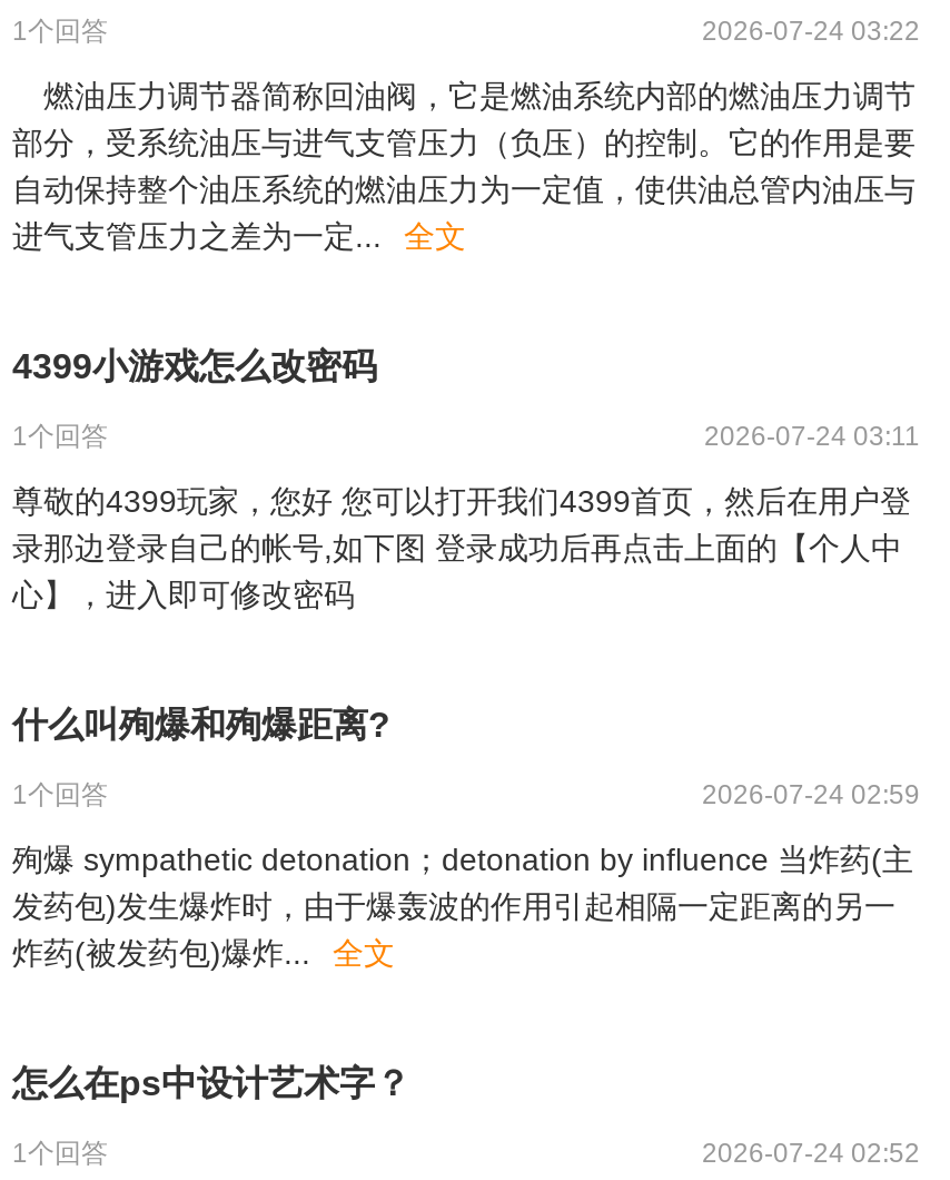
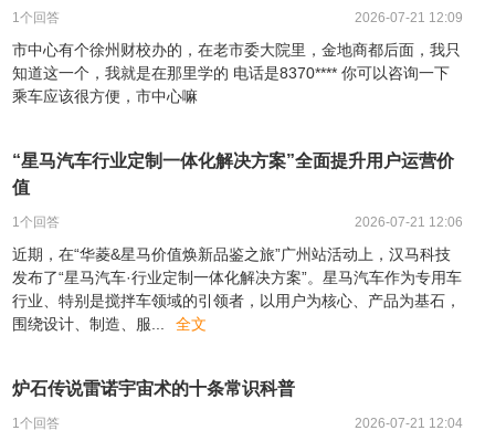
- 2026-07-24 03:22
+ 2026-07-21 12:09

- 燃油压力调节器简称回油阀，它是燃油系统内部的燃油压力调节
- 部分，受系统油压与进气支管压力（负压）的控制。它的作用是要
- 自动保持整个油压系统的燃油压力为一定值，使供油总管内油压与
- 进气支管压力之差为一定...
- 全文
+ 市中心有个徐州财校办的，在老市委大院里，金地商都后面，我只
+ 知道这一个，我就是在那里学的 电话是8370**** 你可以咨询一下
+ 乘车应该很方便，市中心嘛

- 4399小游戏怎么改密码
+ “星马汽车行业定制一体化解决方案”全面提升用户运营价
+ 值

- 2026-07-24 03:11
- 尊敬的4399玩家，您好 您可以打开我们4399首页，然后在用户登
- 录那边登录自己的帐号,如下图 登录成功后再点击上面的【个人中
- 心】，进入即可修改密码
- 什么叫殉爆和殉爆距离?
- 1个回答
- 2026-07-24 02:59
- 殉爆 sympathetic detonation；detonation by influence 当炸药(主
- 发药包)发生爆炸时，由于爆轰波的作用引起相隔一定距离的另一
- 炸药(被发药包)爆炸...
+ 2026-07-21 12:06
+ 近期，在“华菱&星马价值焕新品鉴之旅”广州站活动上，汉马科技
+ 发布了“星马汽车·行业定制一体化解决方案”。星马汽车作为专用车
+ 行业、特别是搅拌车领域的引领者，以用户为核心、产品为基石，
+ 围绕设计、制造、服...

- 怎么在ps中设计艺术字？
+ 炉石传说雷诺宇宙术的十条常识科普

- 2026-07-24 02:52
+ 2026-07-21 12:04
